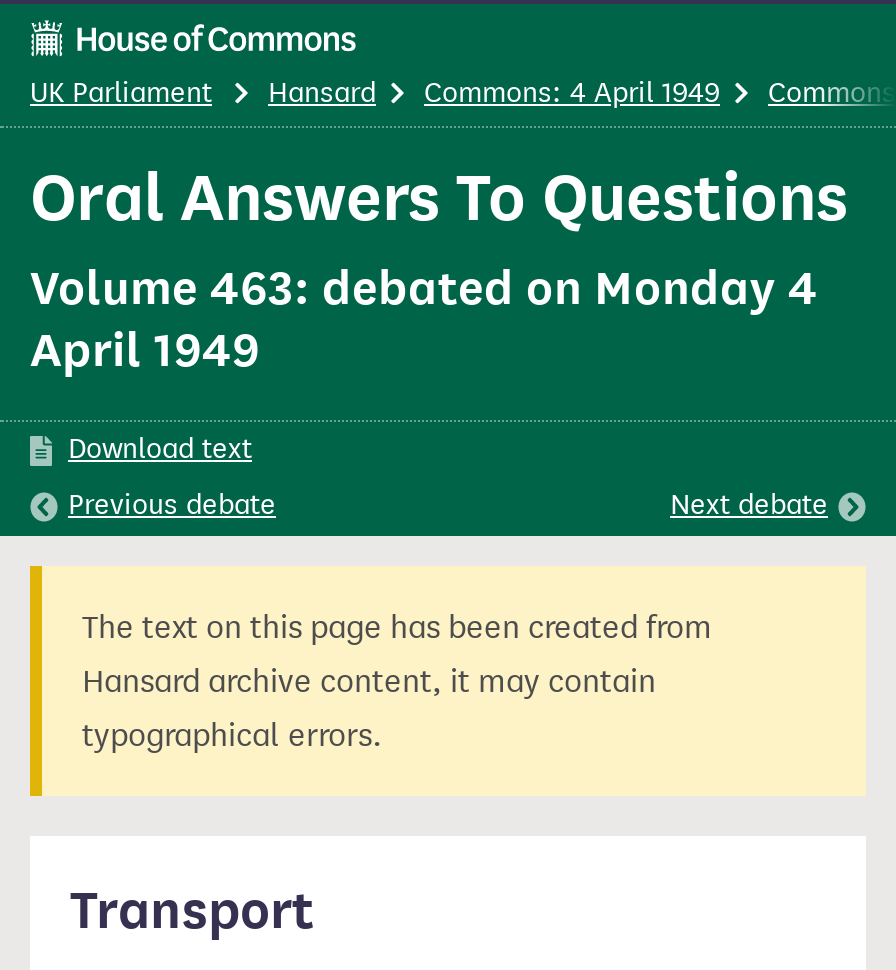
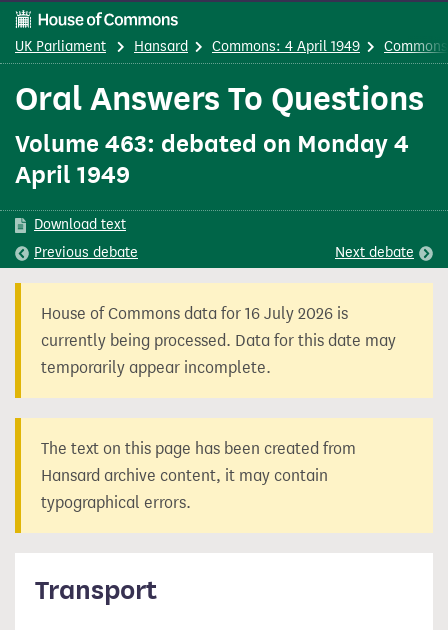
+ House of Commons data for 16 July 2026 is
+ currently being processed. Data for this date may
+ temporarily appear incomplete.
